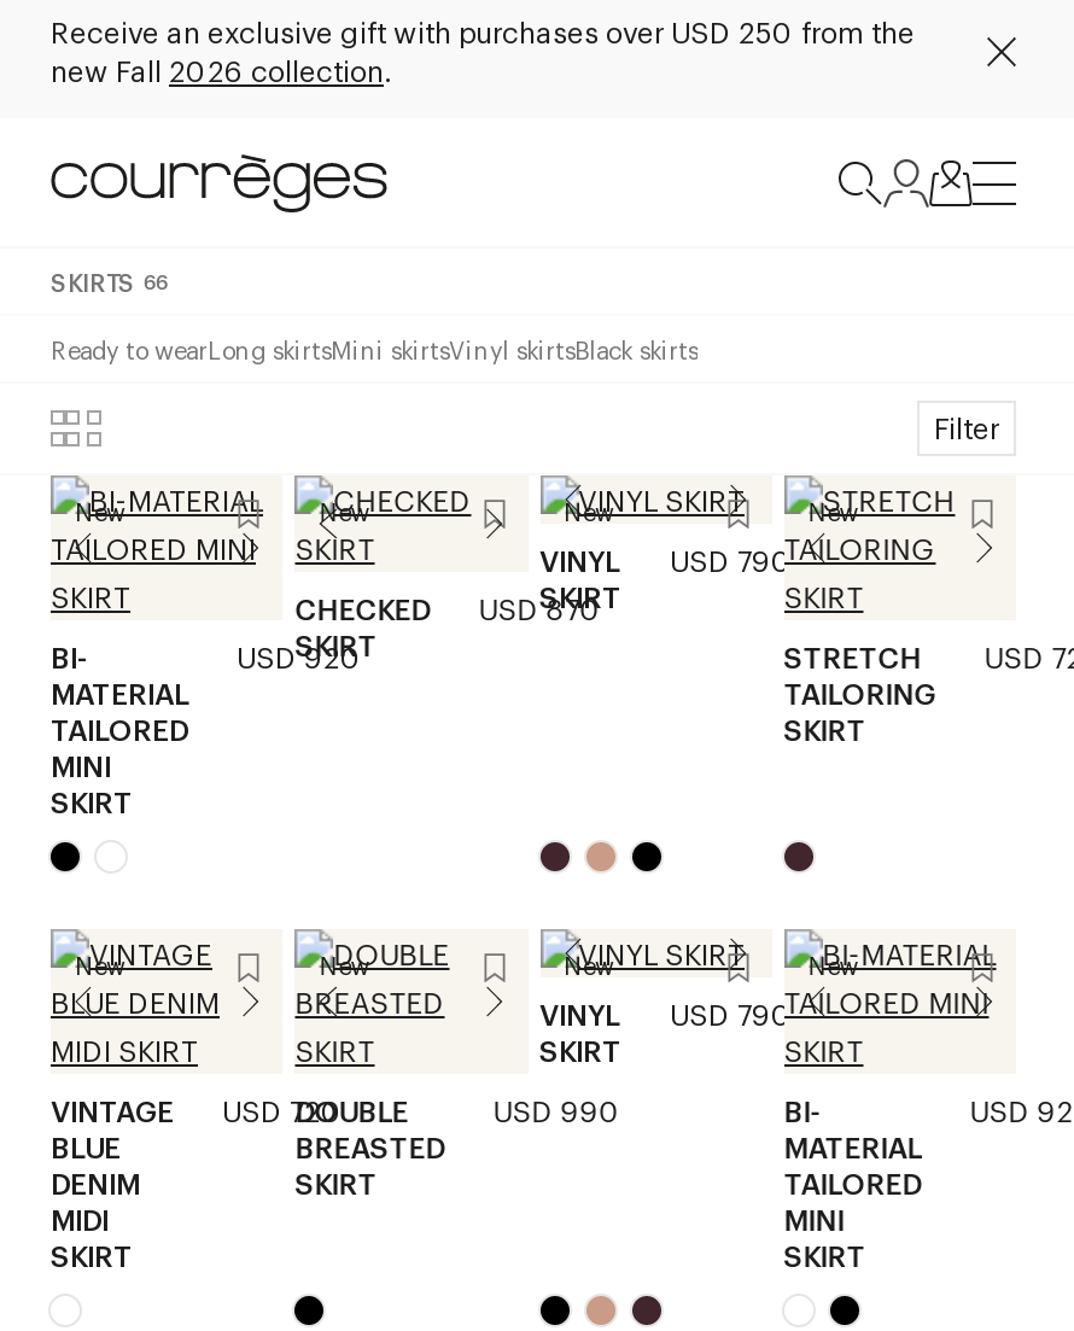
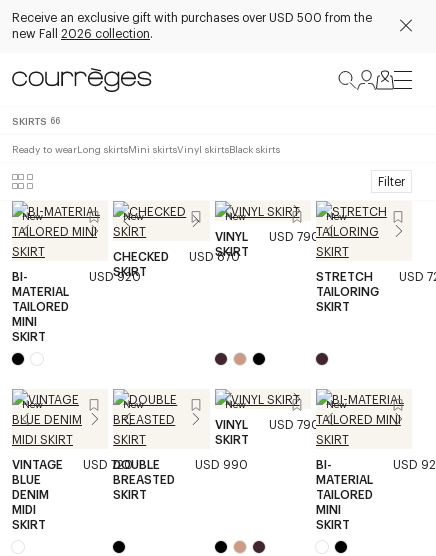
- Receive an exclusive gift with purchases over USD 250 from the
+ Receive an exclusive gift with purchases over USD 500 from the
